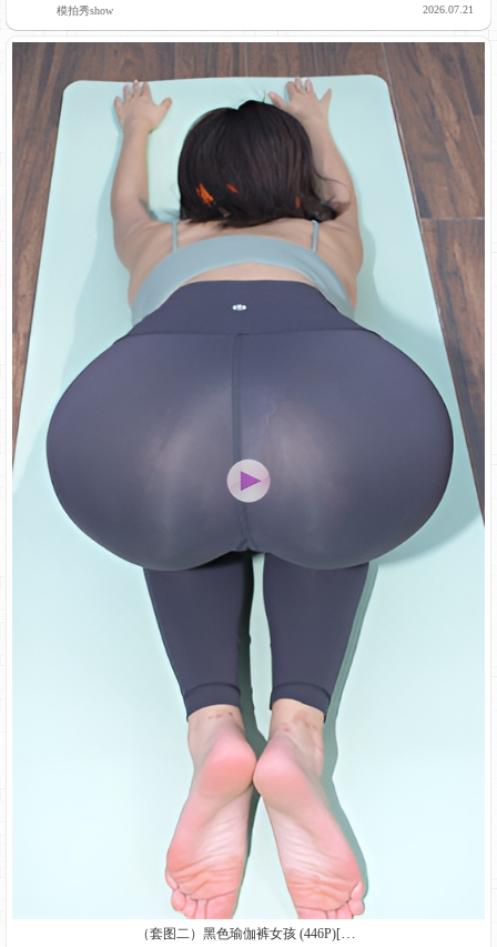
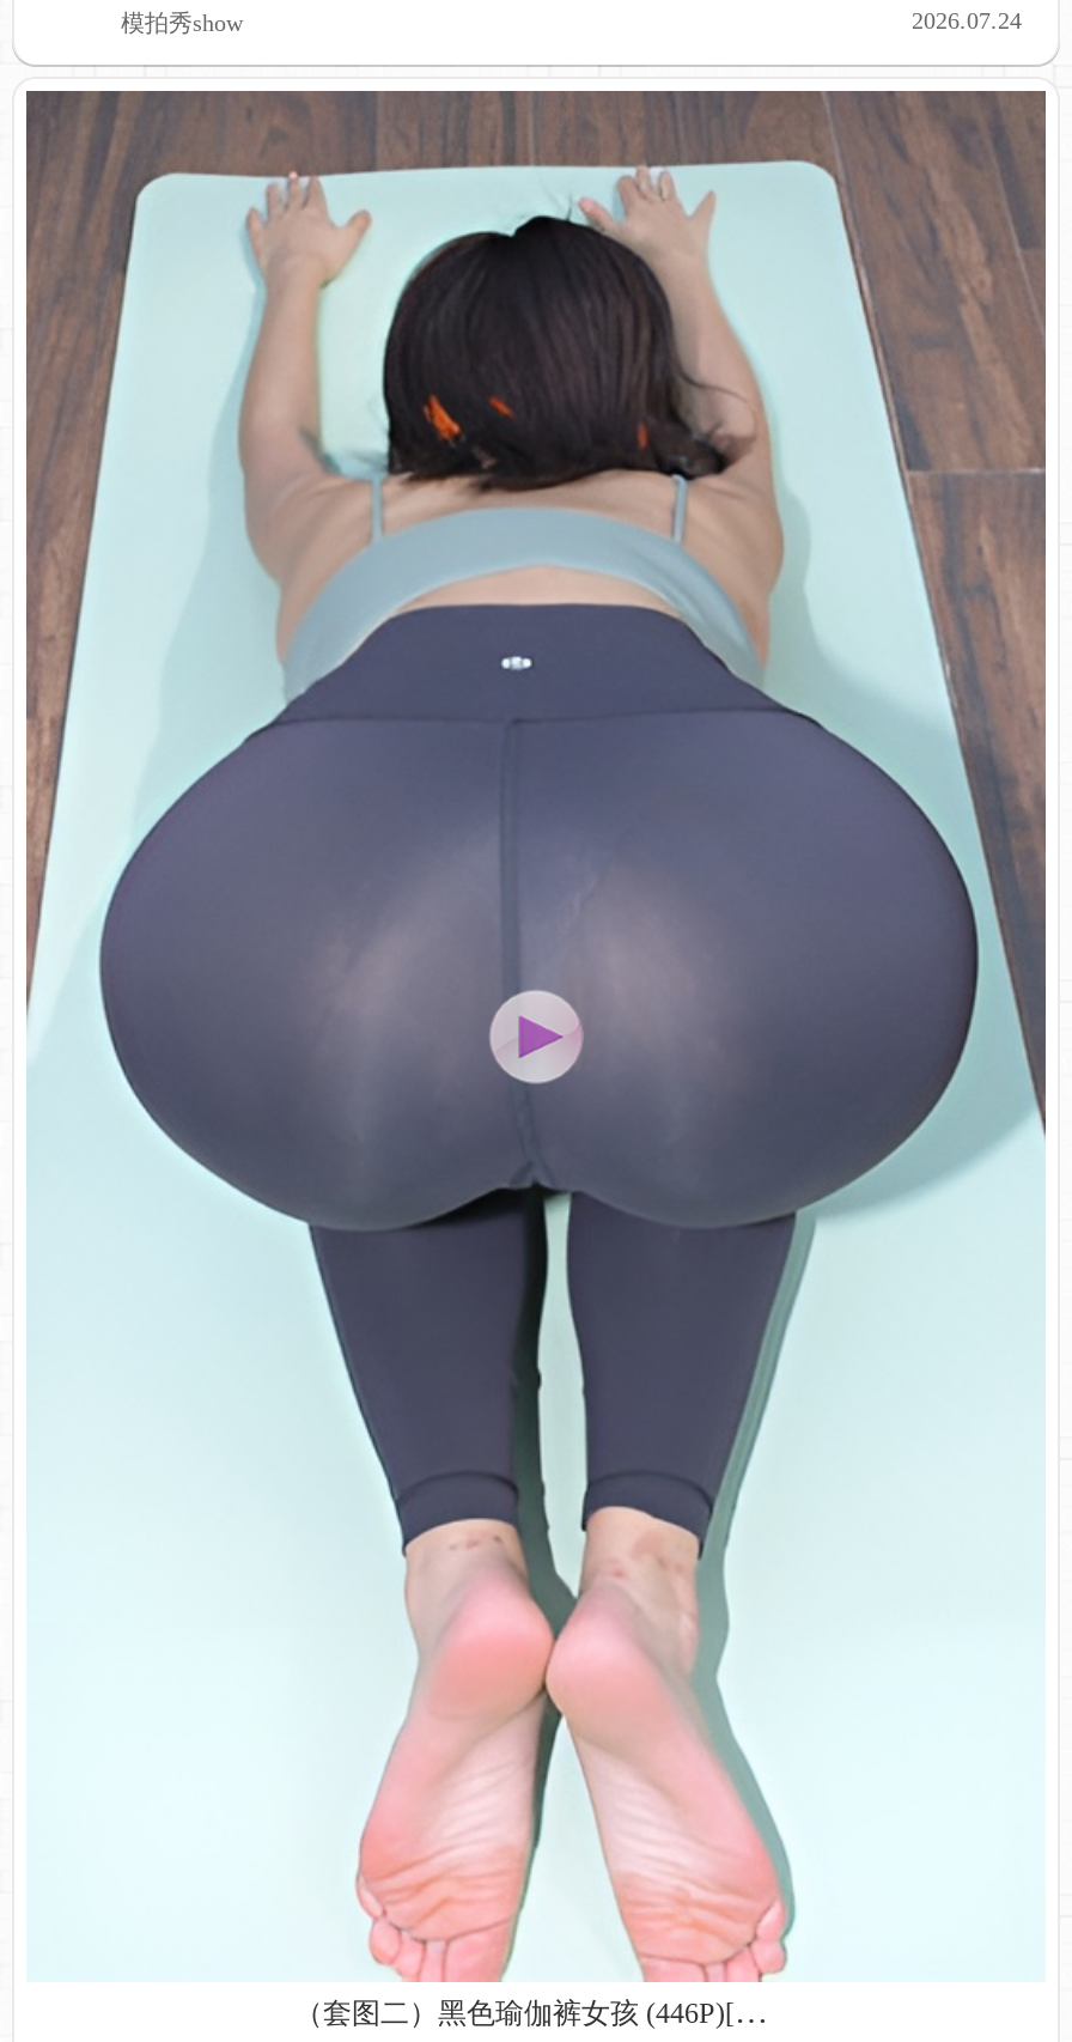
- 2026.07.21
+ 2026.07.24
